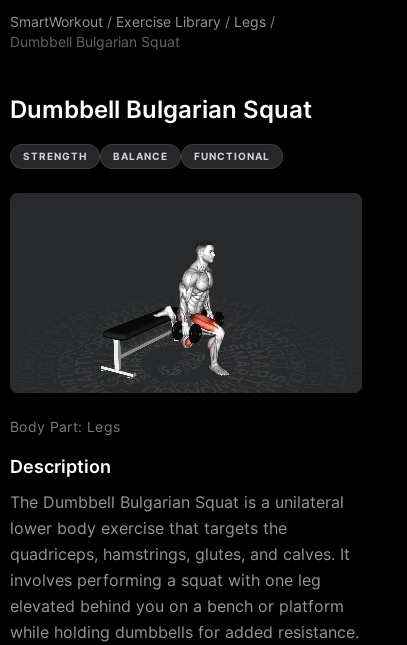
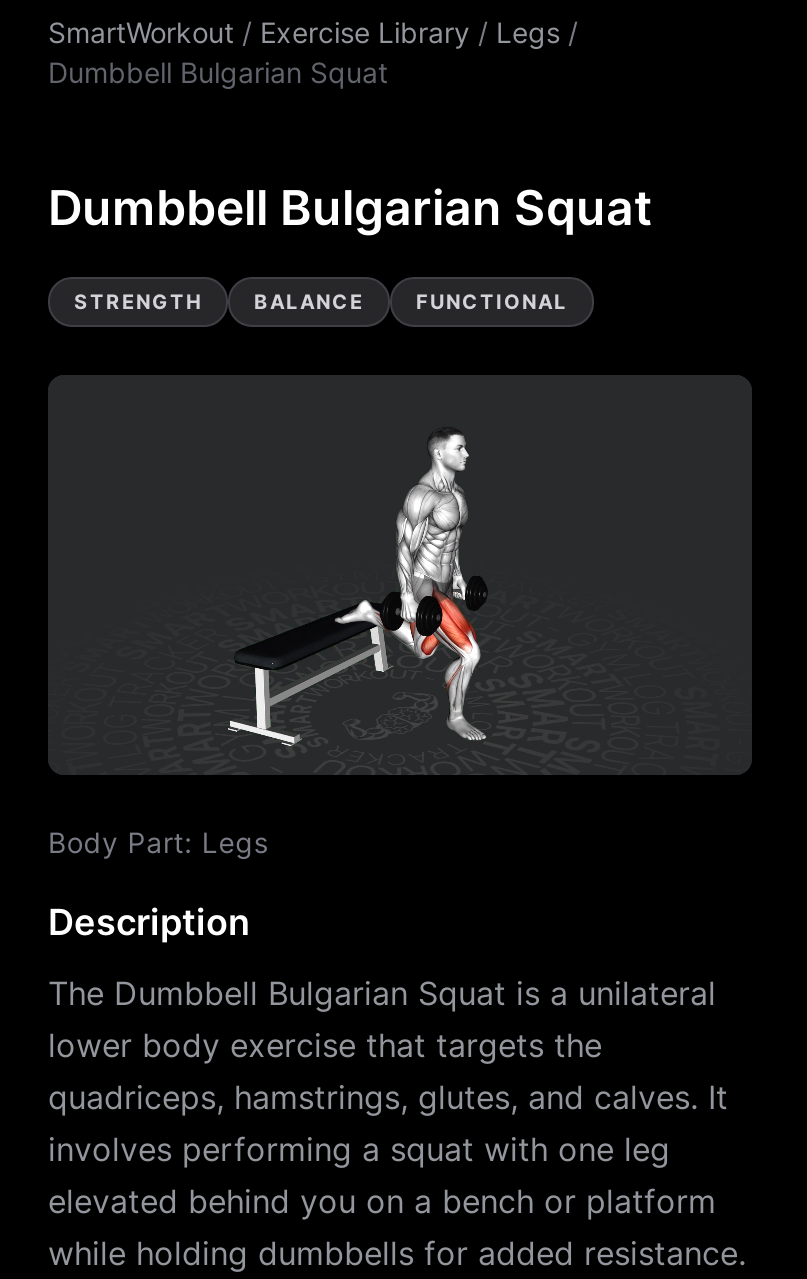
- [image]
+ [image]
